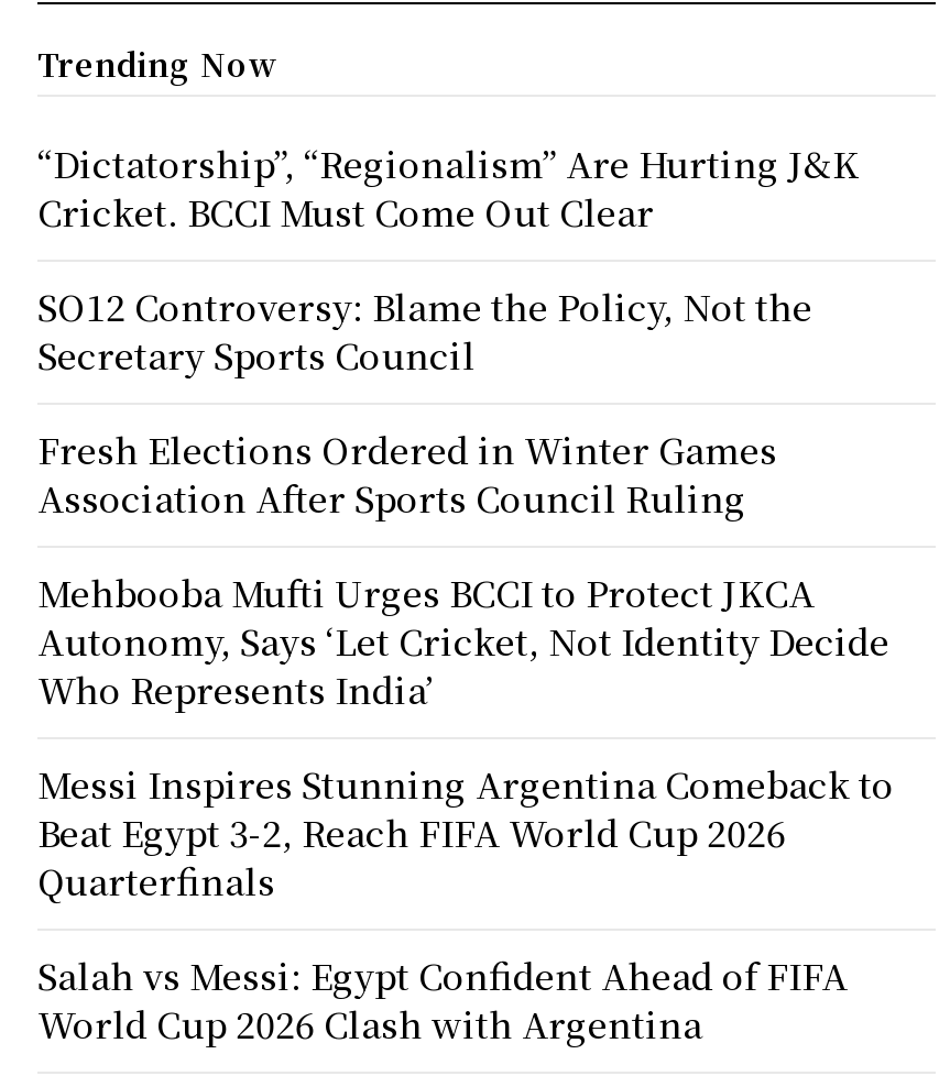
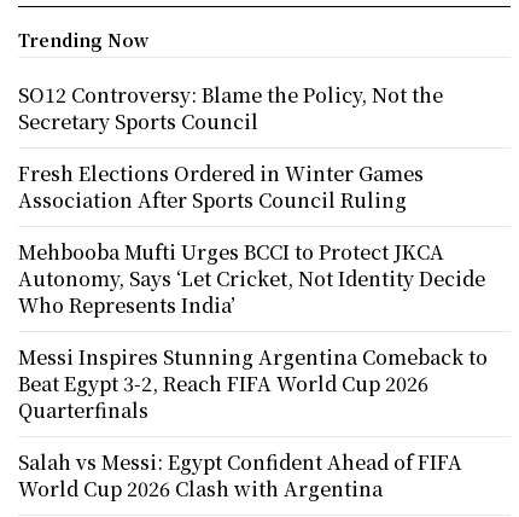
- “Dictatorship”, “Regionalism” Are Hurting J&K
- Cricket. BCCI Must Come Out Clear
